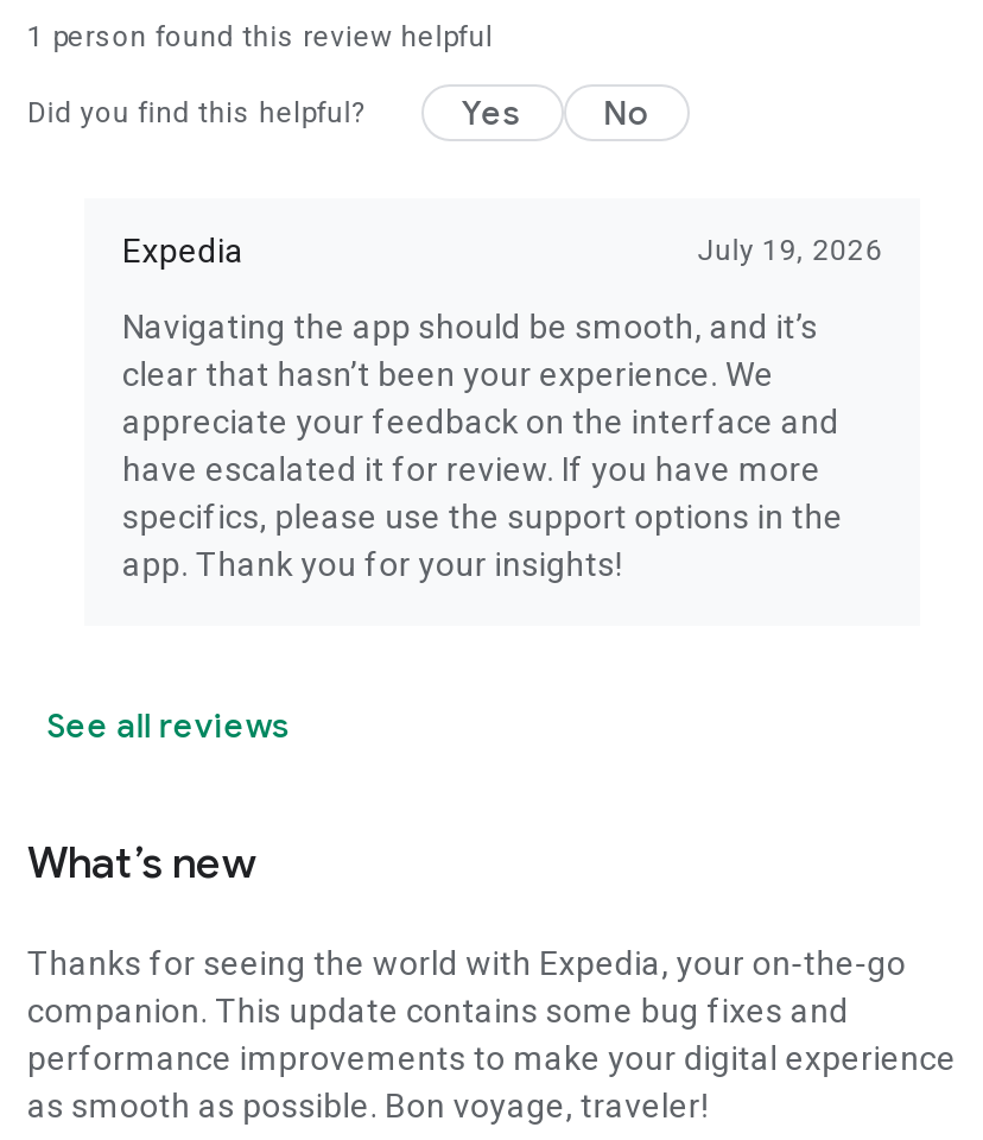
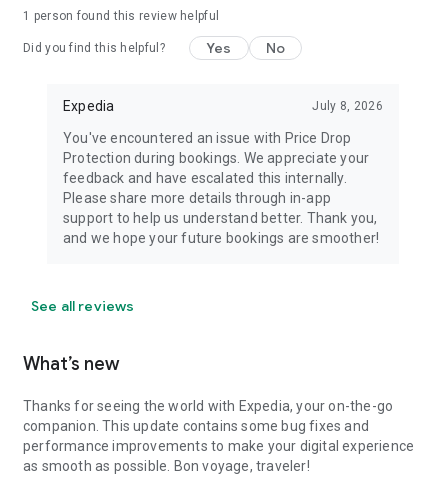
- July 19, 2026
+ July 8, 2026

- Navigating the app should be smooth, and it’s
- clear that hasn’t been your experience. We
- appreciate your feedback on the interface and
- have escalated it for review. If you have more
- specifics, please use the support options in the
- app. Thank you for your insights!
+ You've encountered an issue with Price Drop
+ Protection during bookings. We appreciate your
+ feedback and have escalated this internally.
+ Please share more details through in-app
+ support to help us understand better. Thank you,
+ and we hope your future bookings are smoother!
